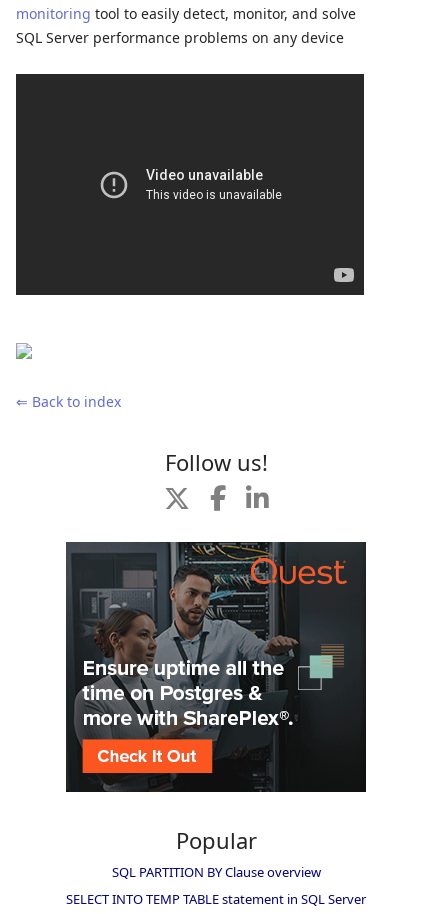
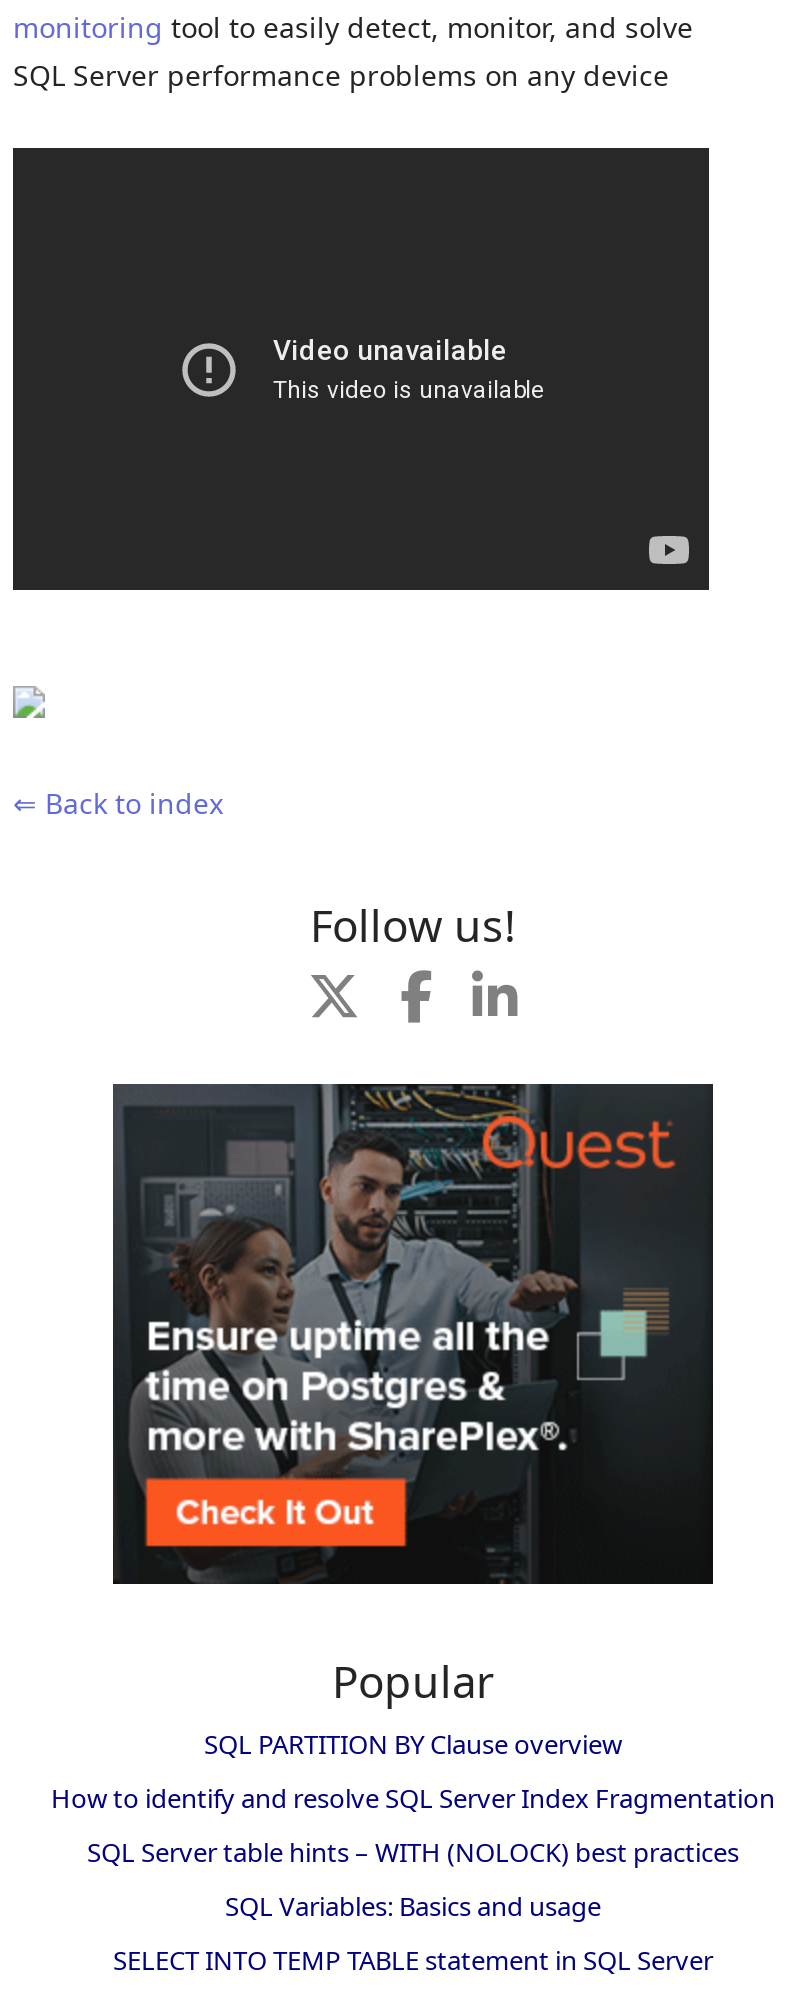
+ How to identify and resolve SQL Server Index Fragmentation
+ SQL Server table hints – WITH (NOLOCK) best practices
+ SQL Variables: Basics and usage
